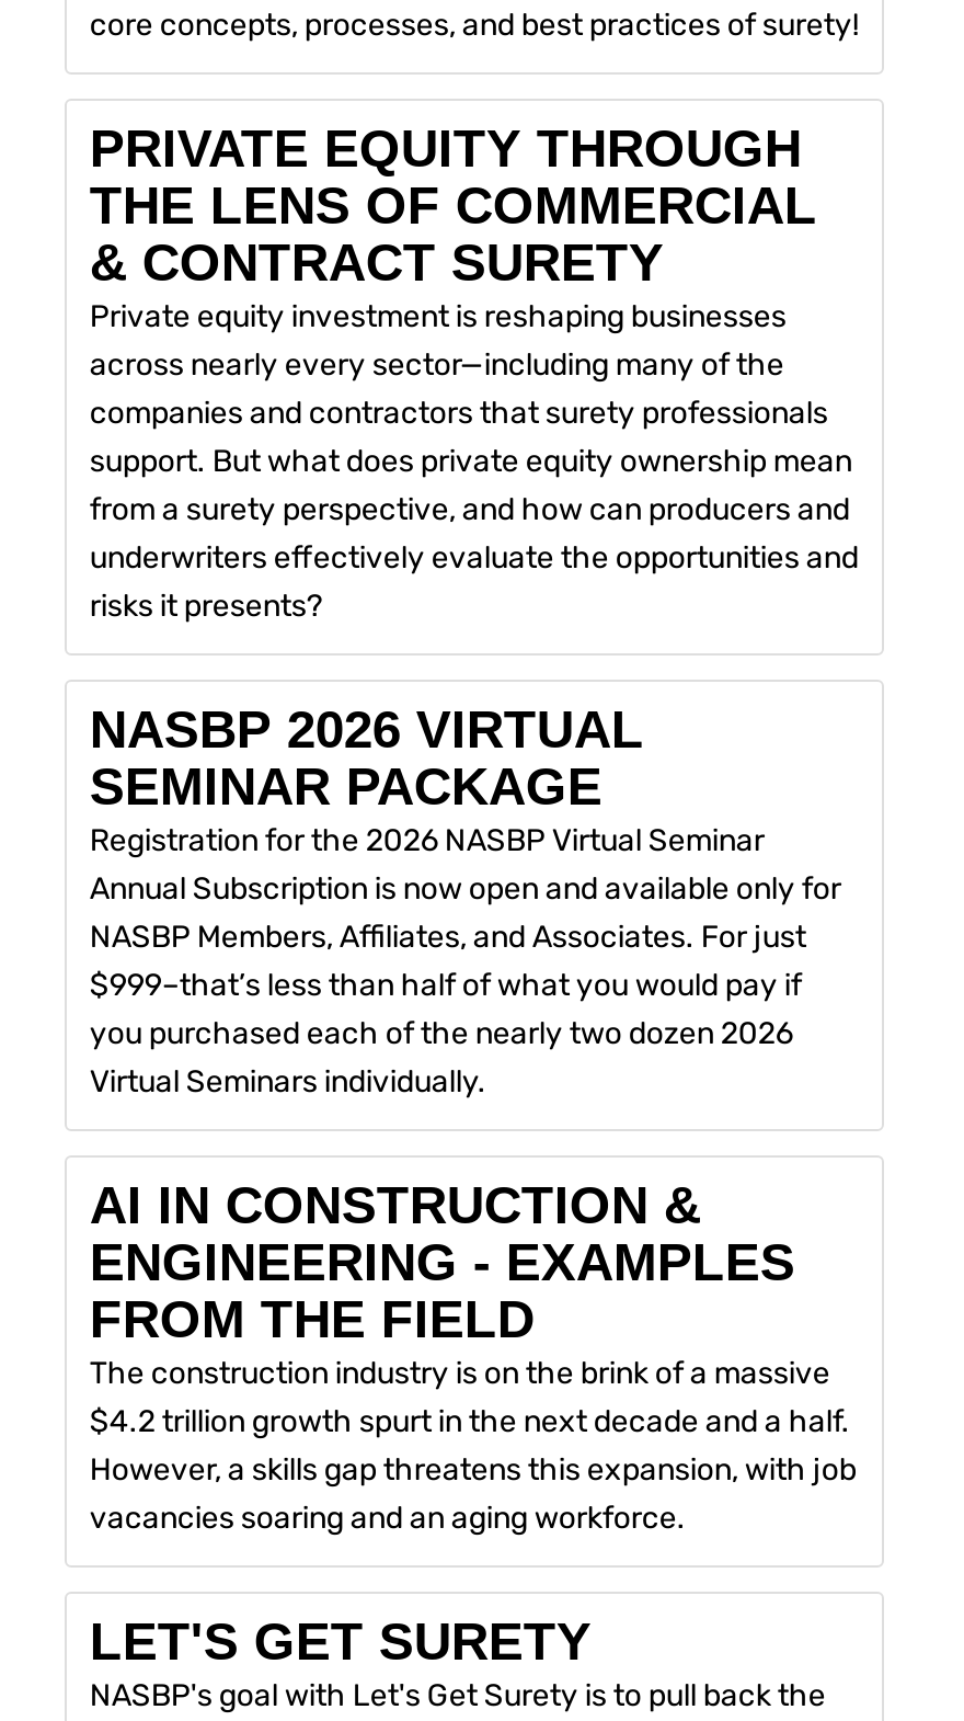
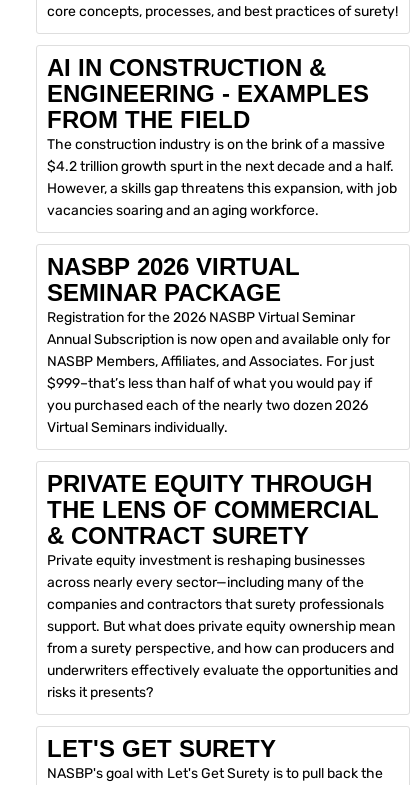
moved down: PRIVATE EQUITY THROUGH | THE LENS OF COMMERCIAL | & CONTRACT SURETY | ... | underwriters effectively evaluate the opportunities and | risks it presents?

moved up: AI IN CONSTRUCTION & | ENGINEERING - EXAMPLES | FROM THE FIELD | ... | you purchased each of the nearly two dozen 2026 | Virtual Seminars individually.
